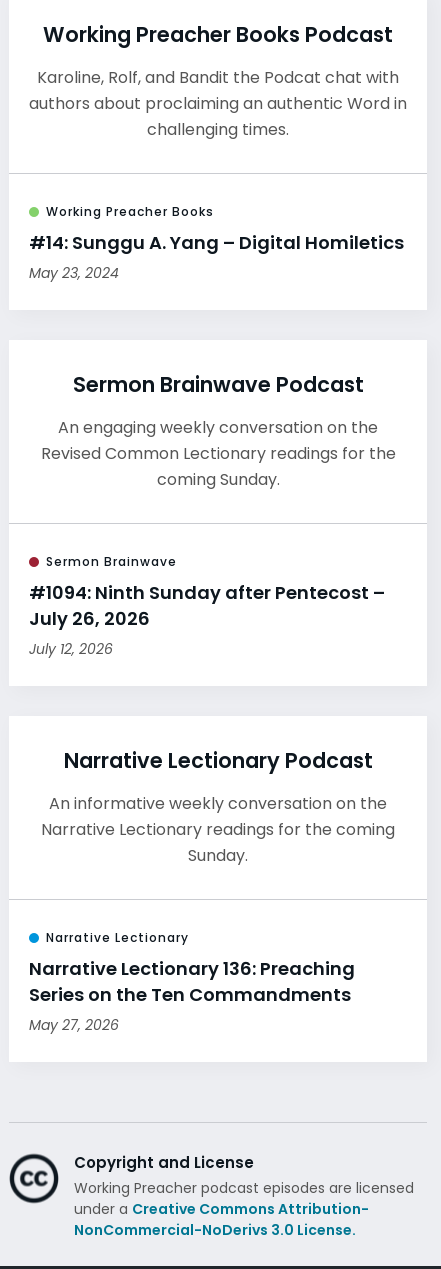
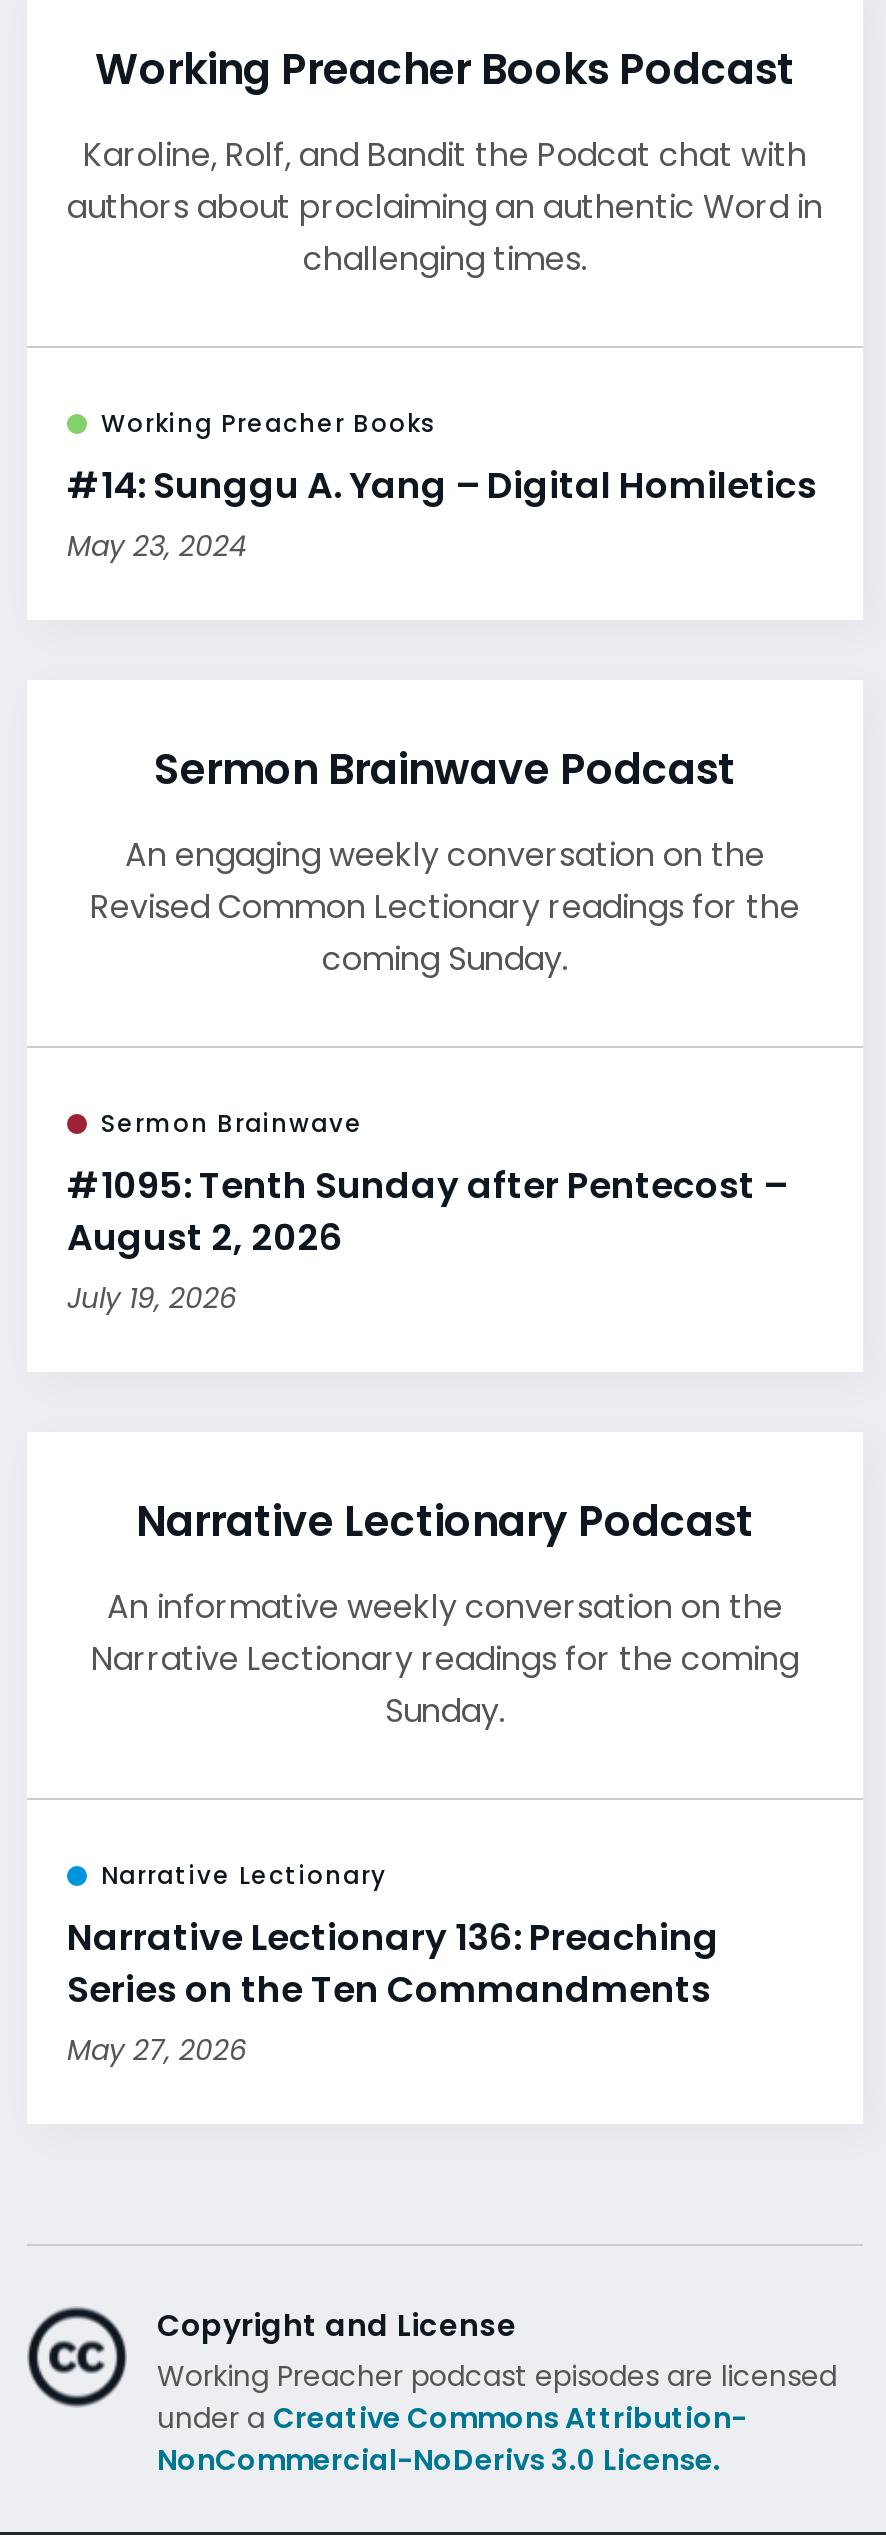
- #1094: Ninth Sunday after Pentecost –
- July 26, 2026
- July 12, 2026
+ #1095: Tenth Sunday after Pentecost –
+ August 2, 2026
+ July 19, 2026
